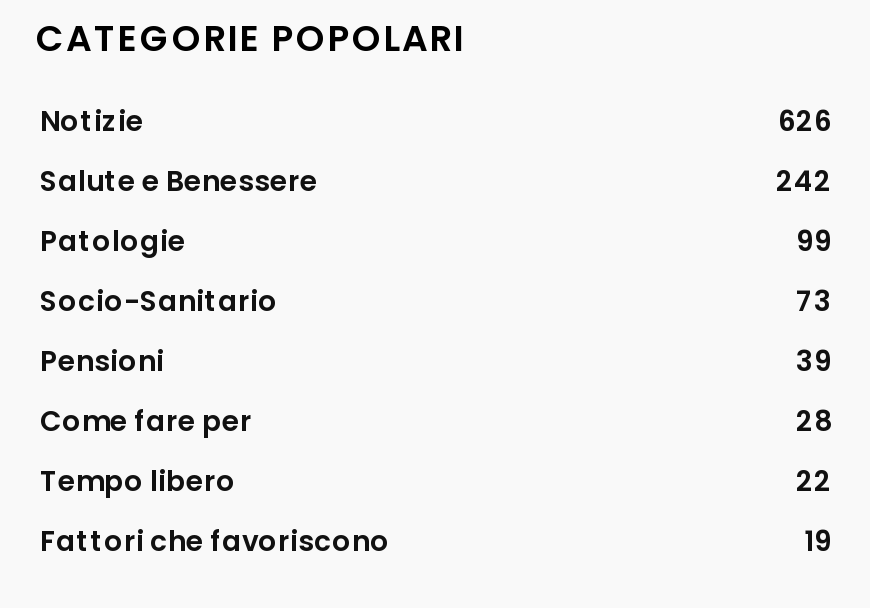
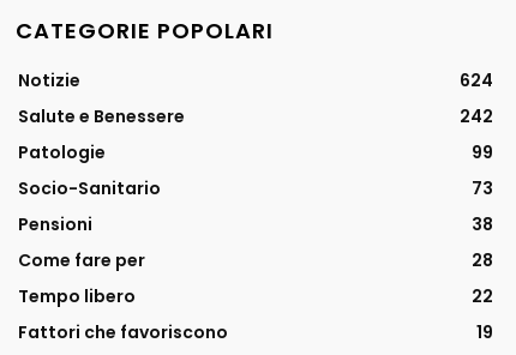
- 626
+ 624

- 39
+ 38
